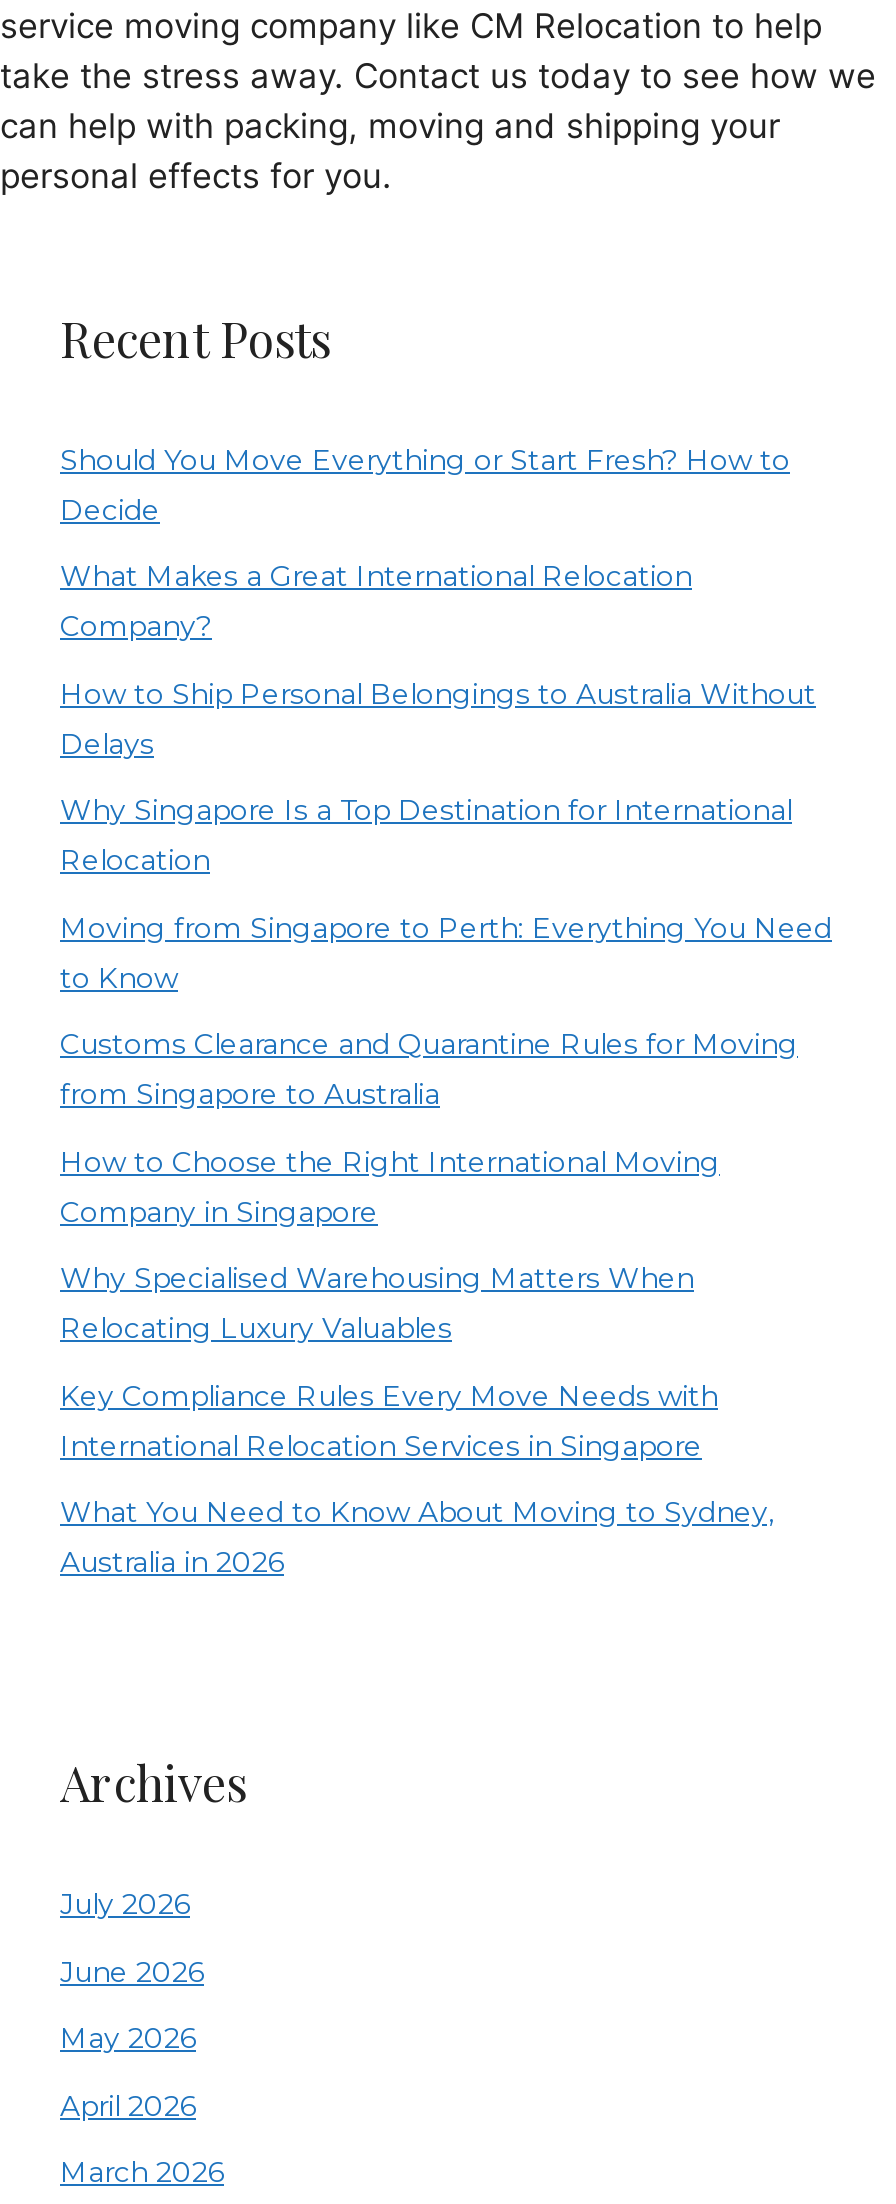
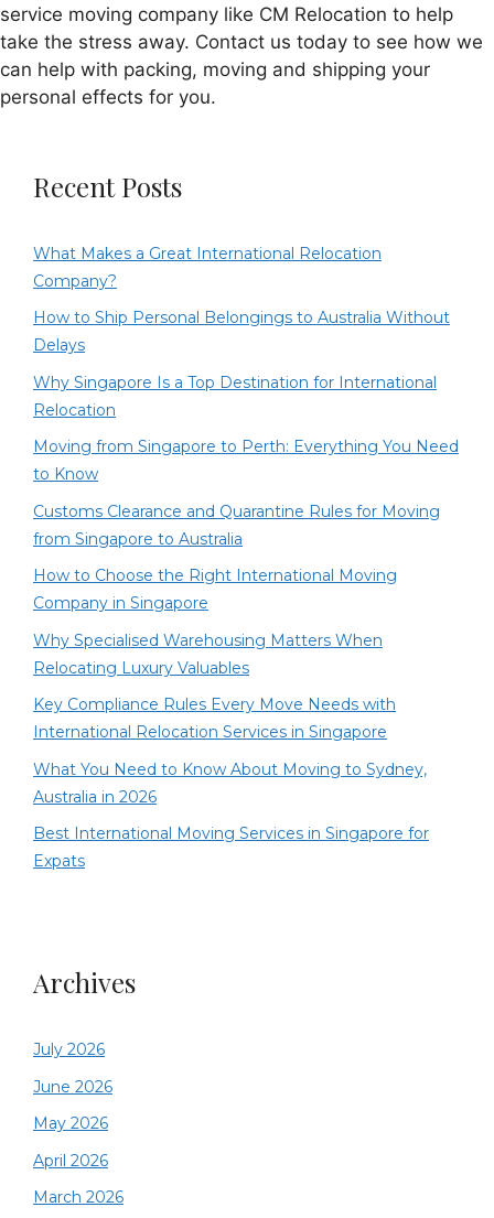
- Should You Move Everything or Start Fresh? How to
- Decide

moved up: What Makes a Great International Relocation | Company? | How to Ship Personal Belongings to Australia Without | ... | What You Need to Know About Moving to Sydney, | Australia in 2026

+ Best International Moving Services in Singapore for
+ Expats
